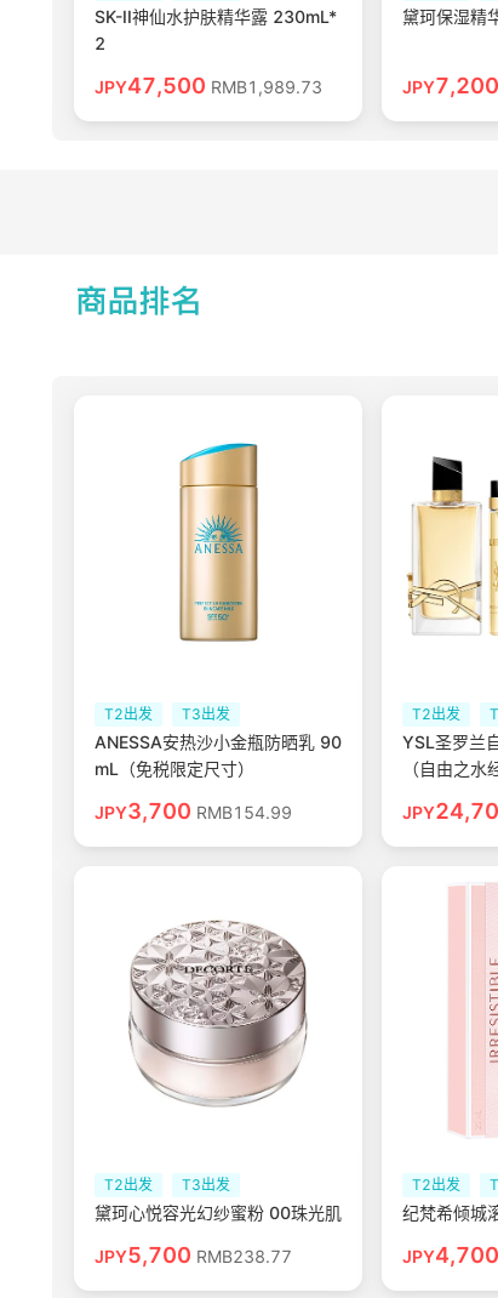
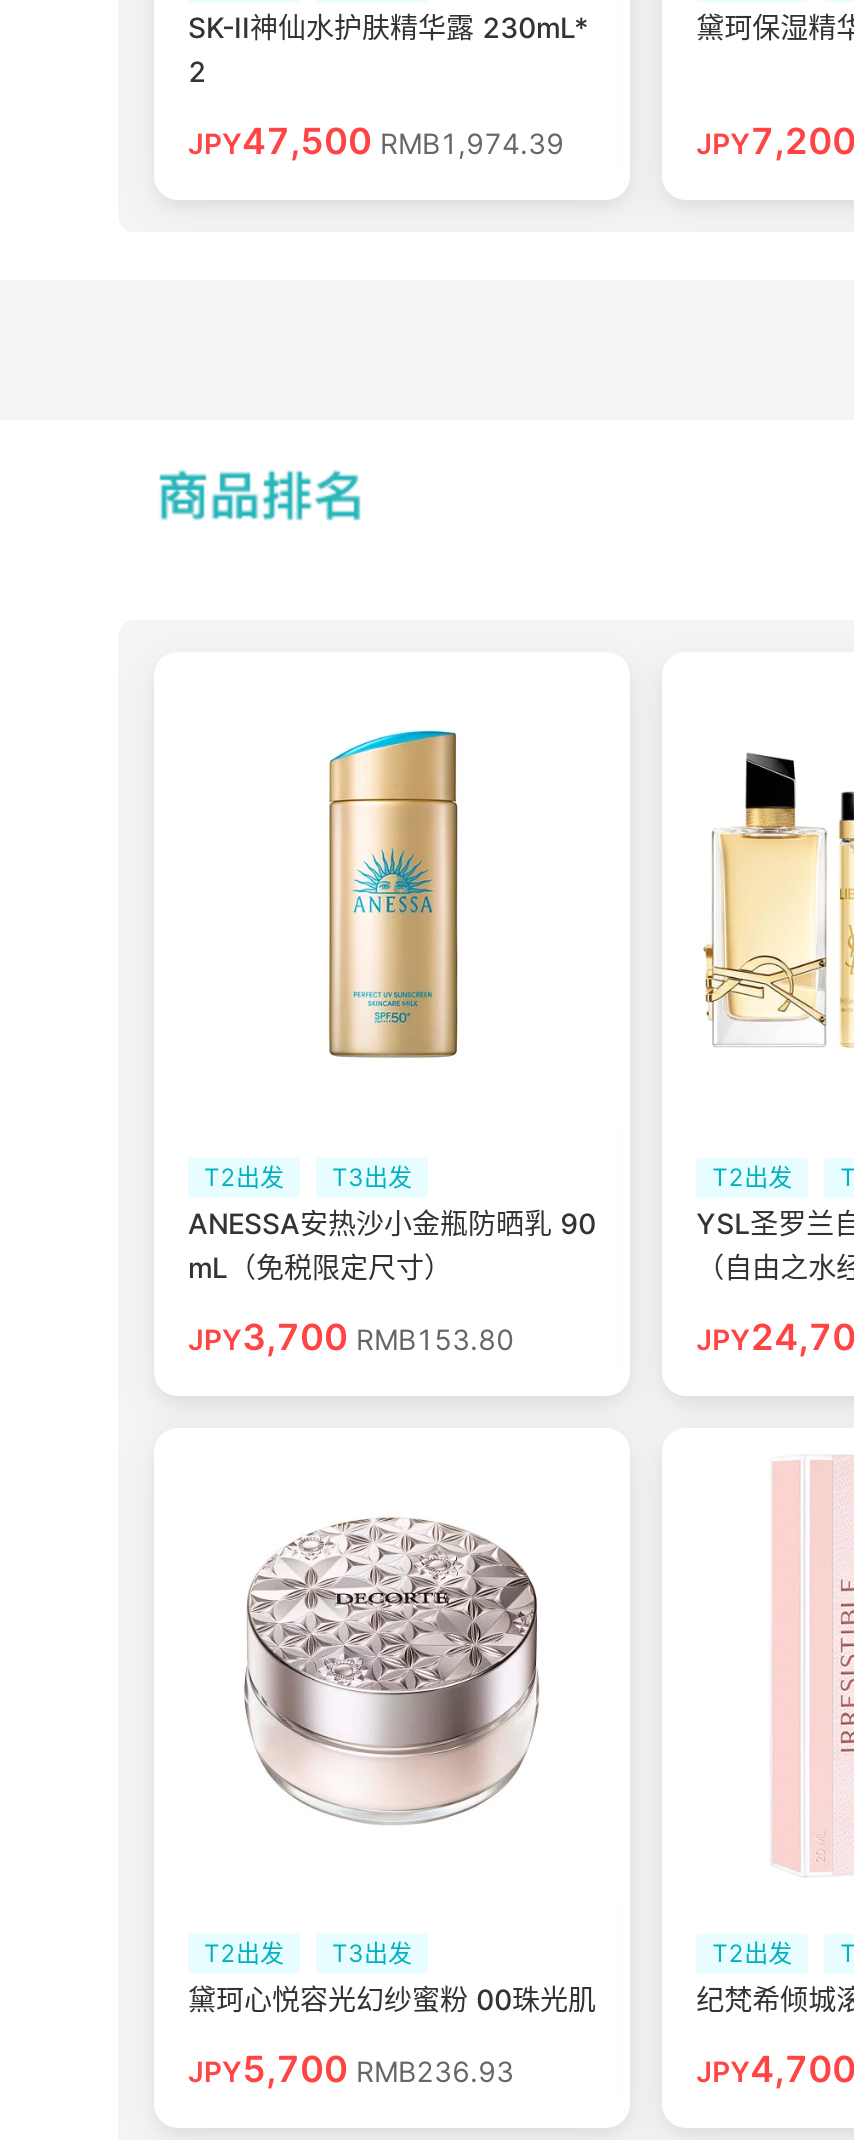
- JPY47,500 RMB1,989.73
+ JPY47,500 RMB1,974.39

- JPY3,700 RMB154.99
+ JPY3,700 RMB153.80

- JPY5,700 RMB238.77
+ JPY5,700 RMB236.93
